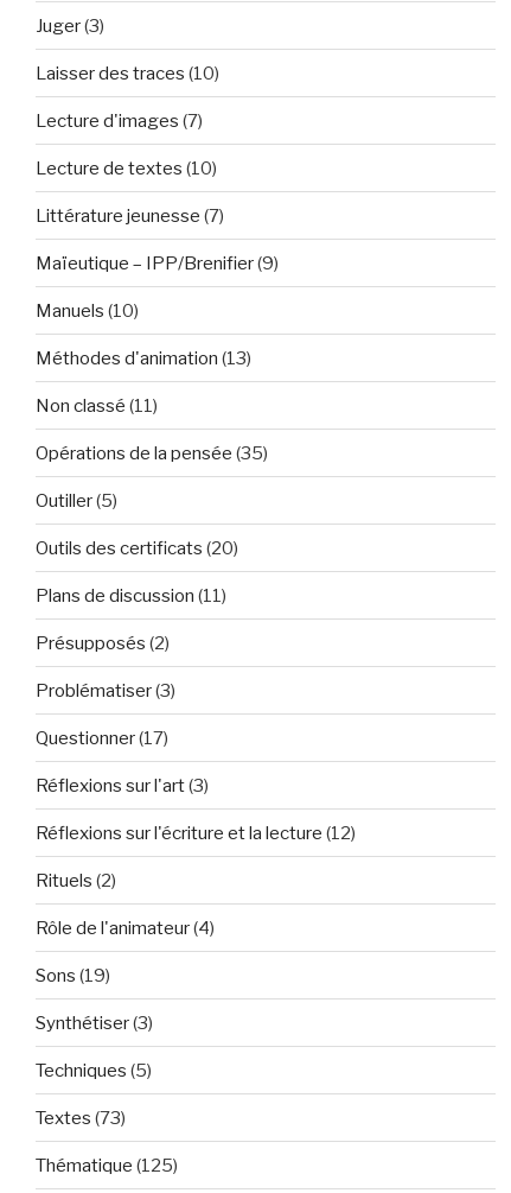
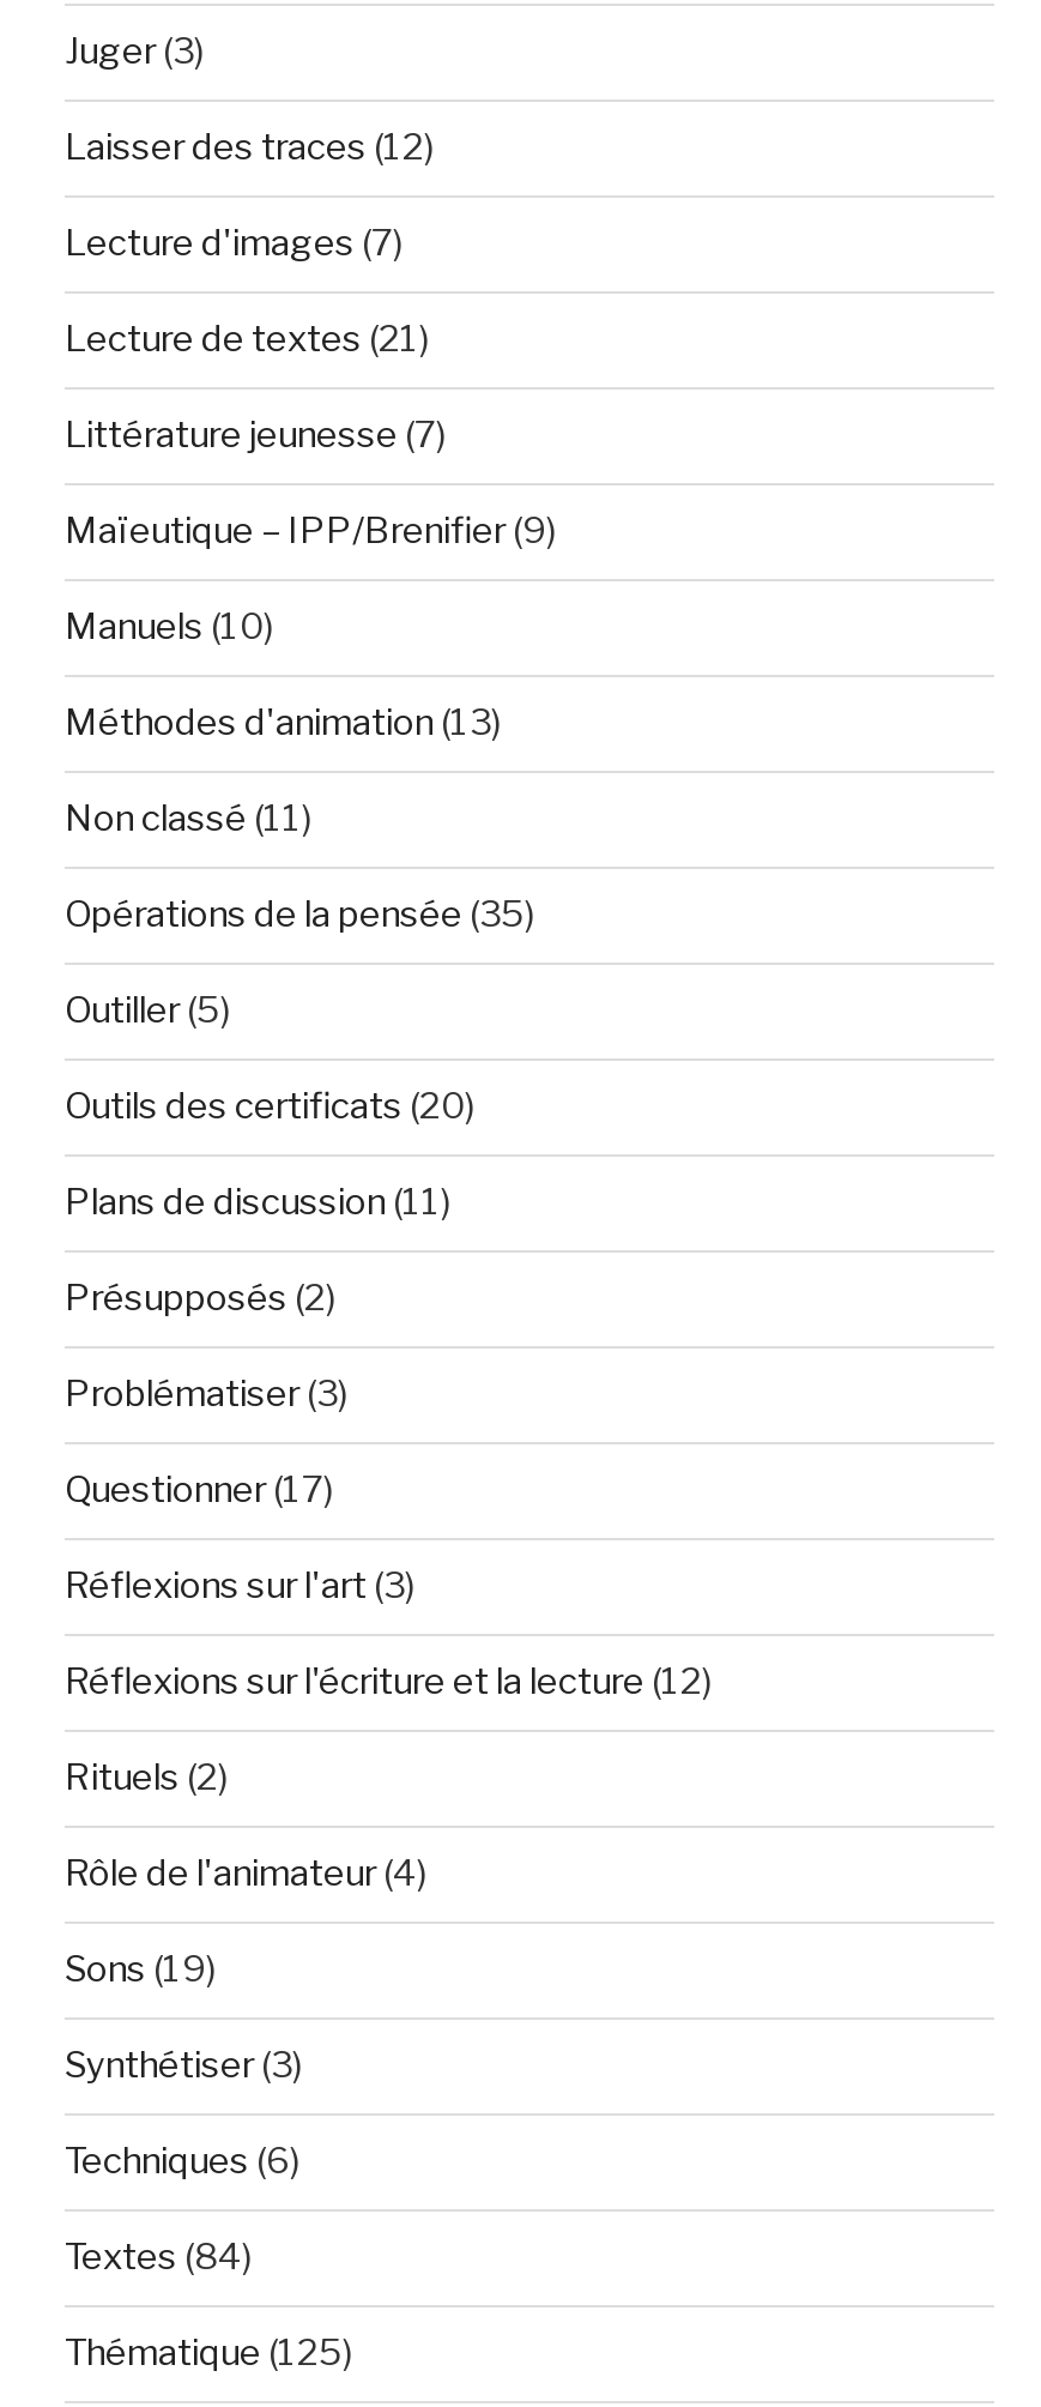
- Laisser des traces (10)
+ Laisser des traces (12)

- Lecture de textes (10)
+ Lecture de textes (21)

- Techniques (5)
+ Techniques (6)

- Textes (73)
+ Textes (84)
